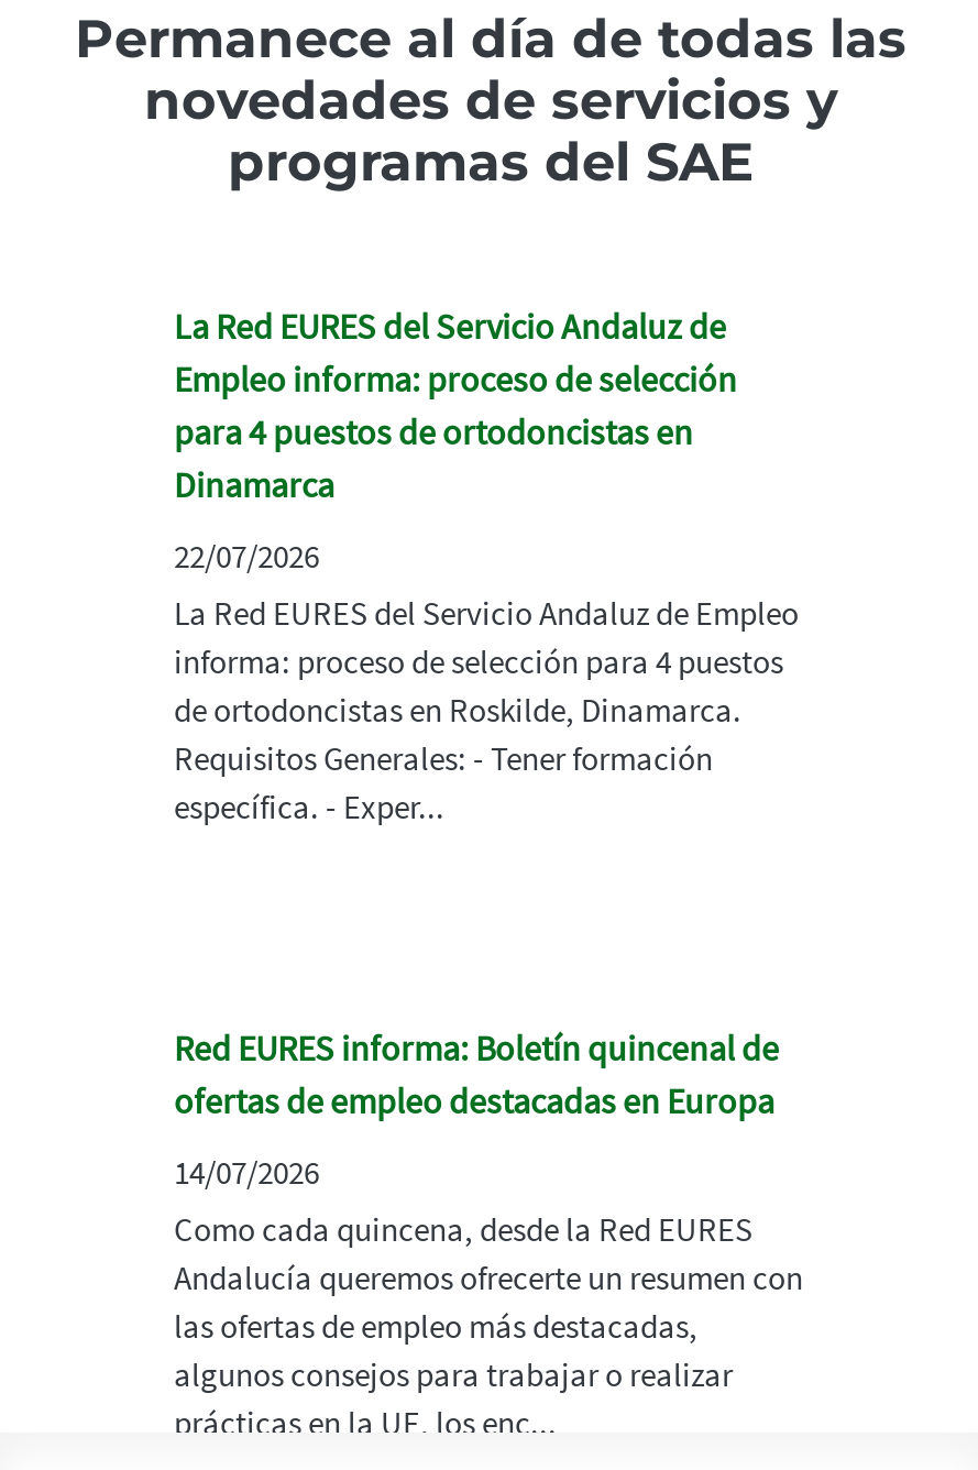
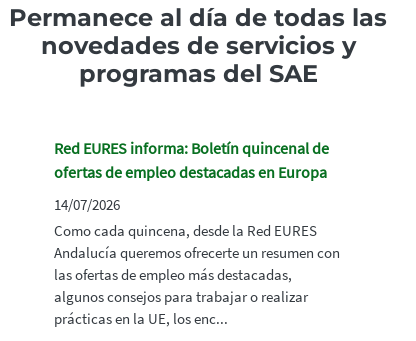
- La Red EURES del Servicio Andaluz de
- Empleo informa: proceso de selección
- para 4 puestos de ortodoncistas en
- Dinamarca
- 22/07/2026
- La Red EURES del Servicio Andaluz de Empleo
- informa: proceso de selección para 4 puestos
- de ortodoncistas en Roskilde, Dinamarca.
- Requisitos Generales: - Tener formación
- específica. - Exper...
